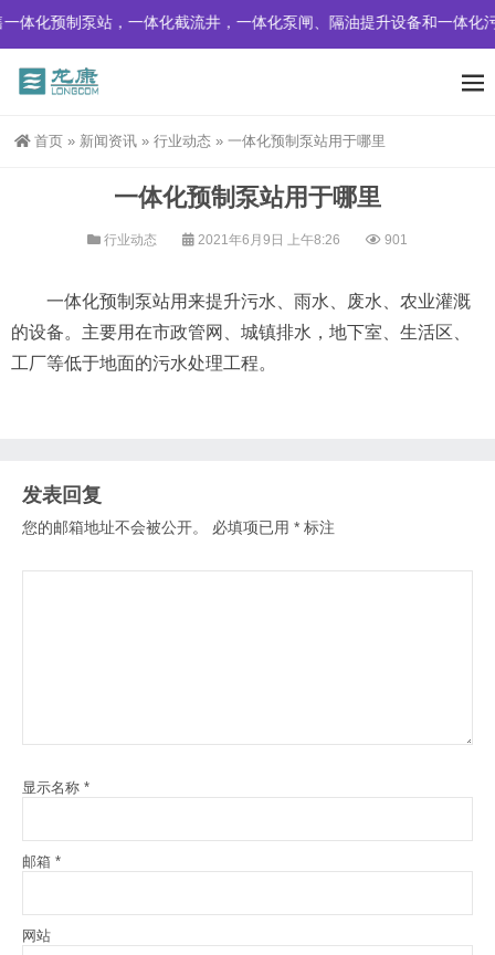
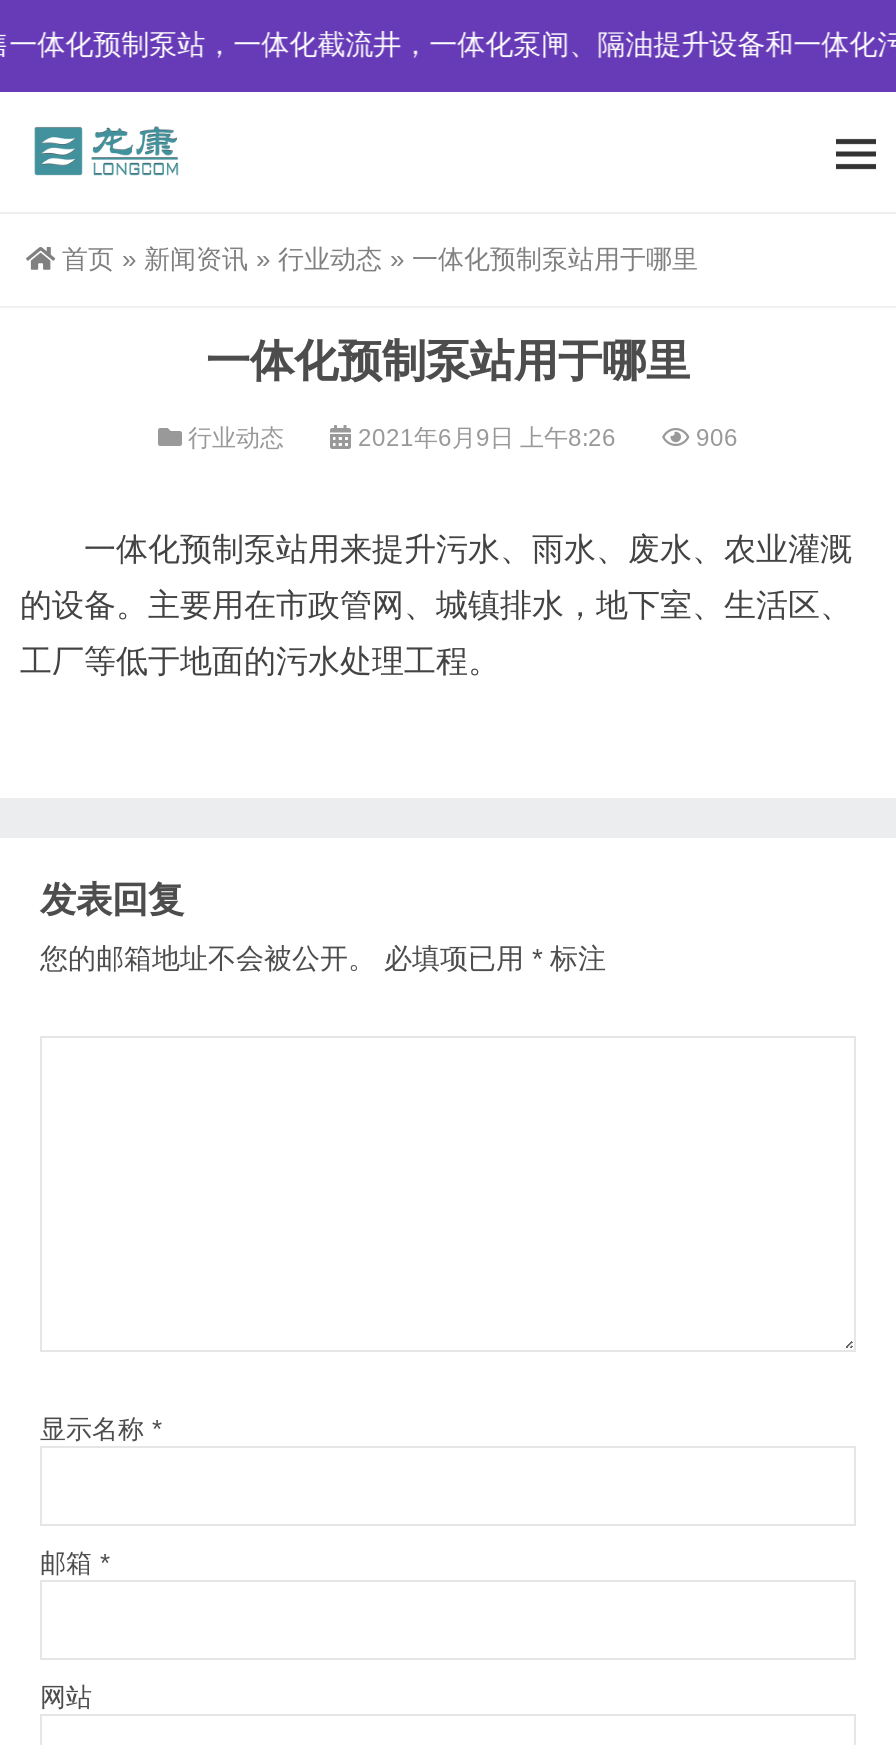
- 901
+ 906
